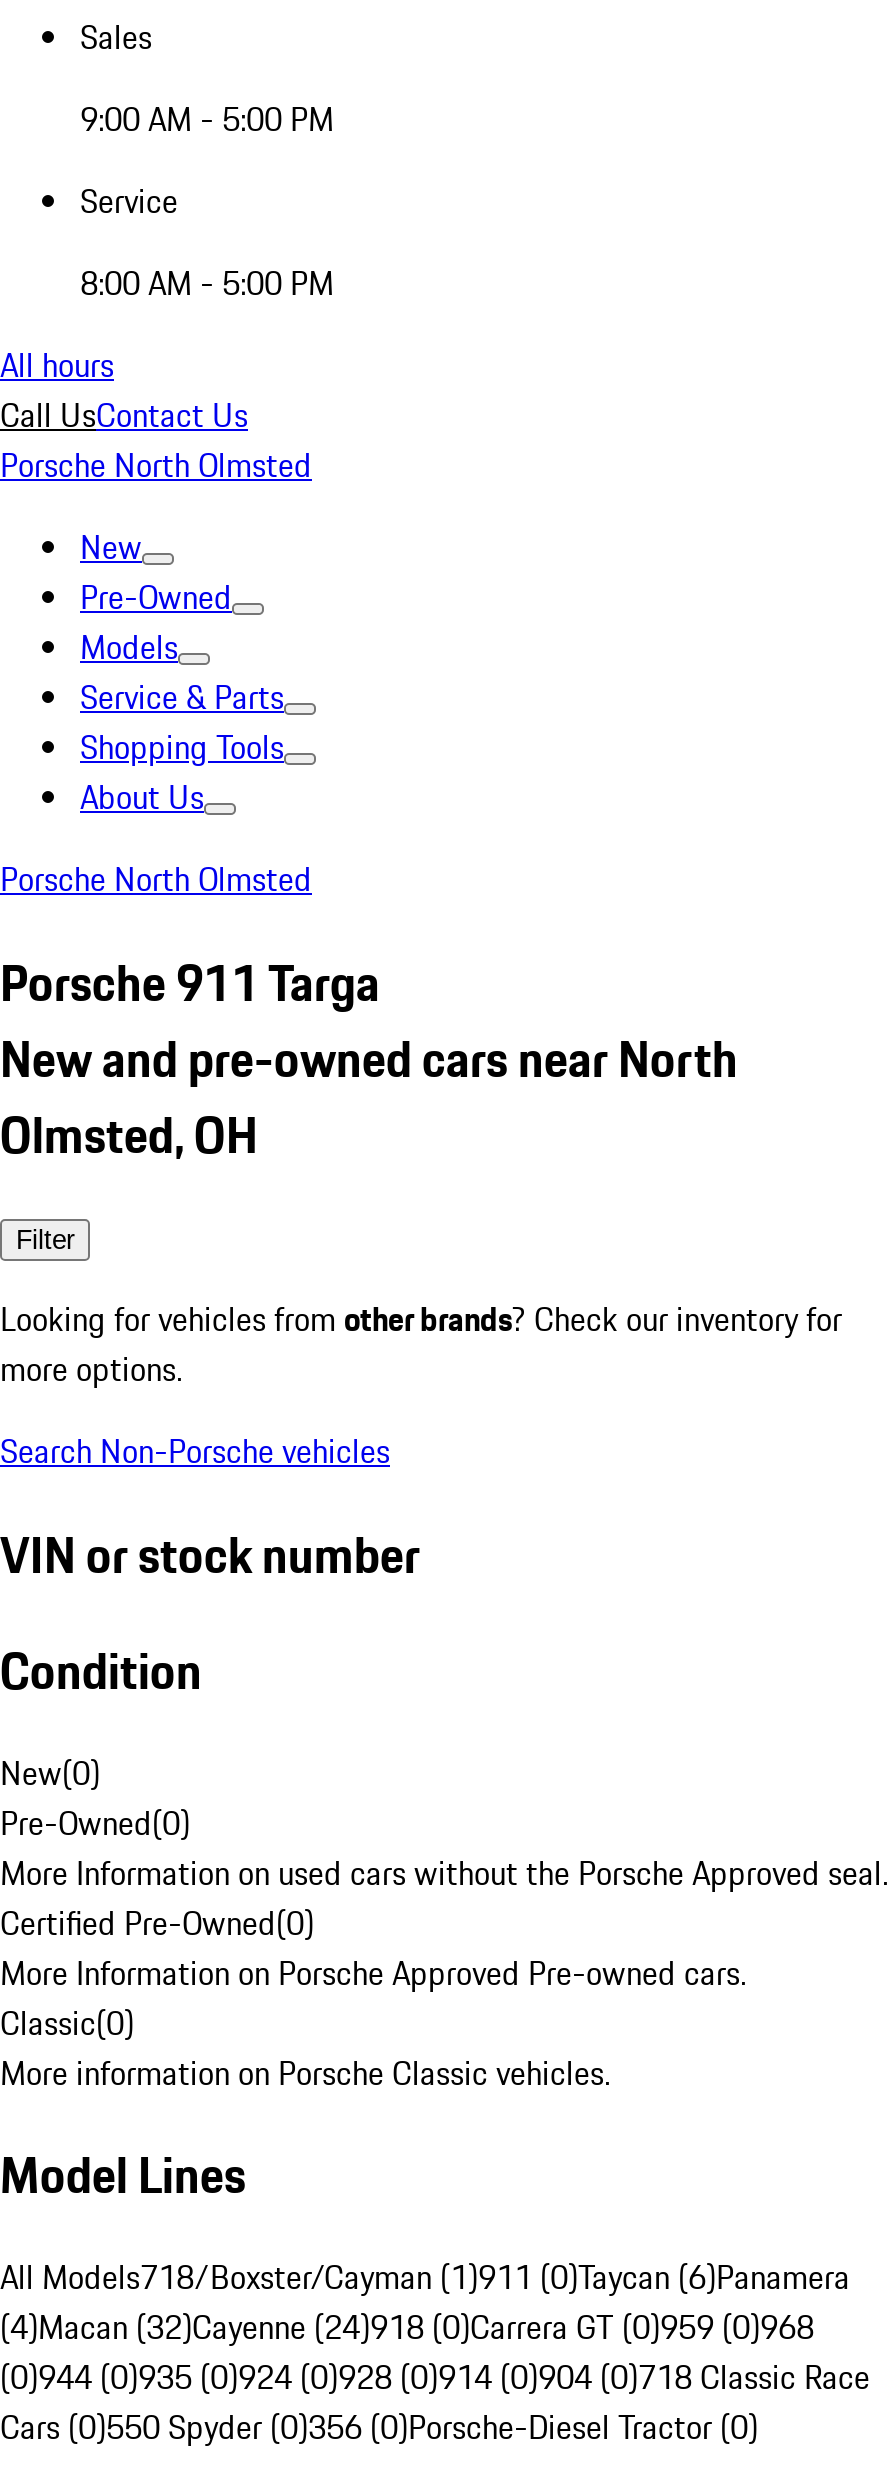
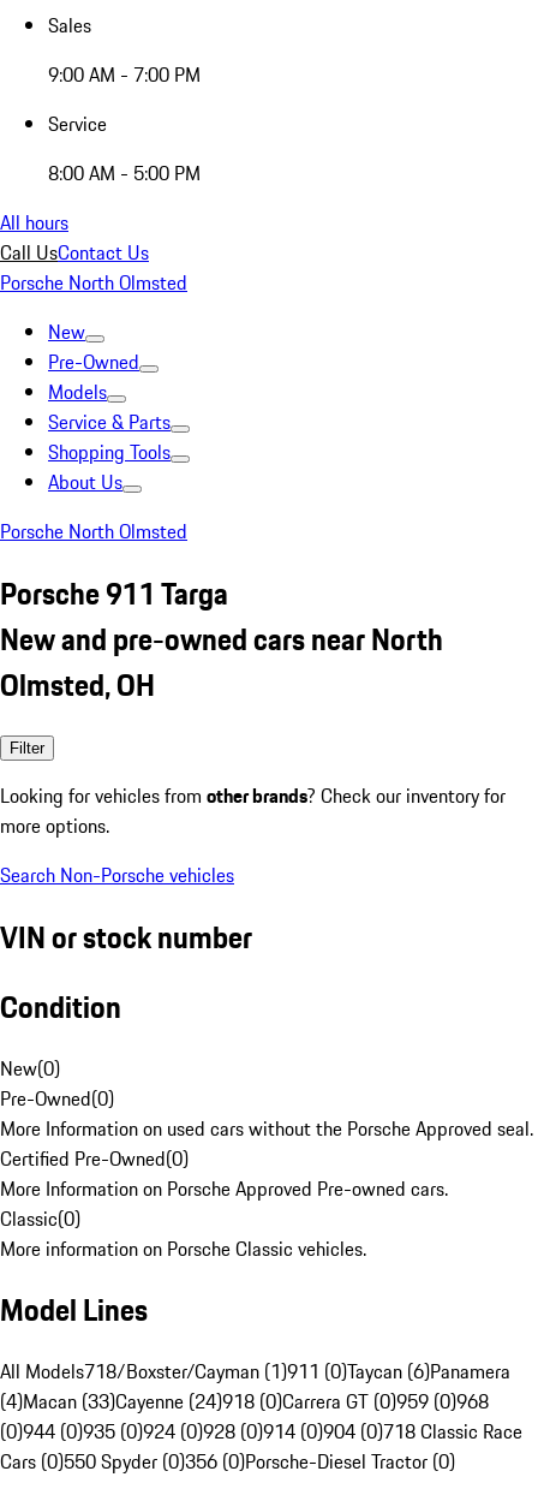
- 9:00 AM - 5:00 PM
+ 9:00 AM - 7:00 PM

- (4)Macan (32)Cayenne (24)918 (0)Carrera GT (0)959 (0)968
+ (4)Macan (33)Cayenne (24)918 (0)Carrera GT (0)959 (0)968
